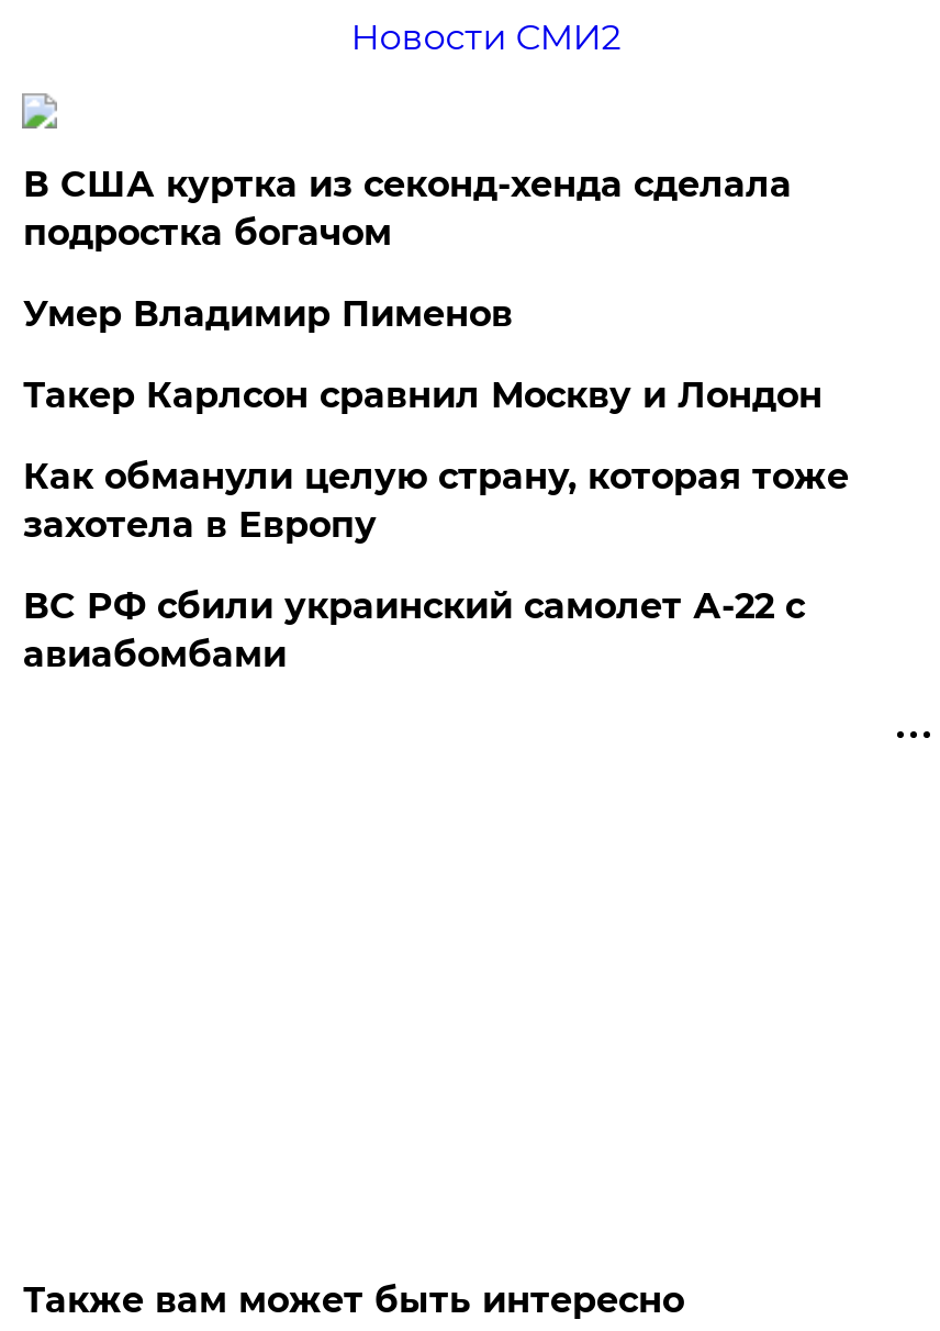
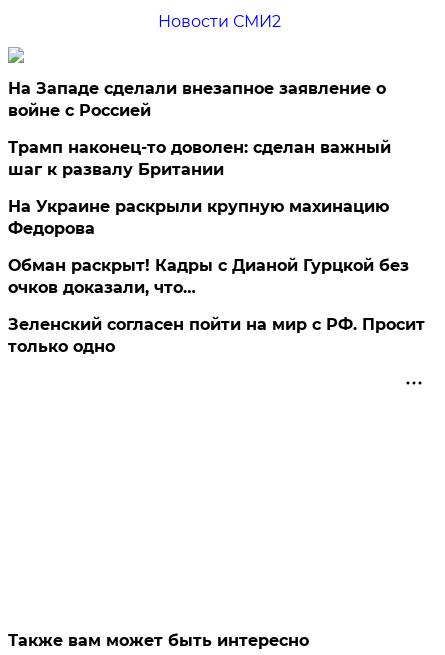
- В США куртка из секонд-хенда сделала
- подростка богачом
+ На Западе сделали внезапное заявление о
+ войне с Россией

- Умер Владимир Пименов
+ Трамп наконец-то доволен: сделан важный
+ шаг к развалу Британии

- Такер Карлсон сравнил Москву и Лондон
+ На Украине раскрыли крупную махинацию
+ Федорова

- Как обманули целую страну, которая тоже
- захотела в Европу
+ Обман раскрыт! Кадры с Дианой Гурцкой без
+ очков доказали, что…

- ВС РФ сбили украинский самолет А-22 с
- авиабомбами
+ Зеленский согласен пойти на мир с РФ. Просит
+ только одно
